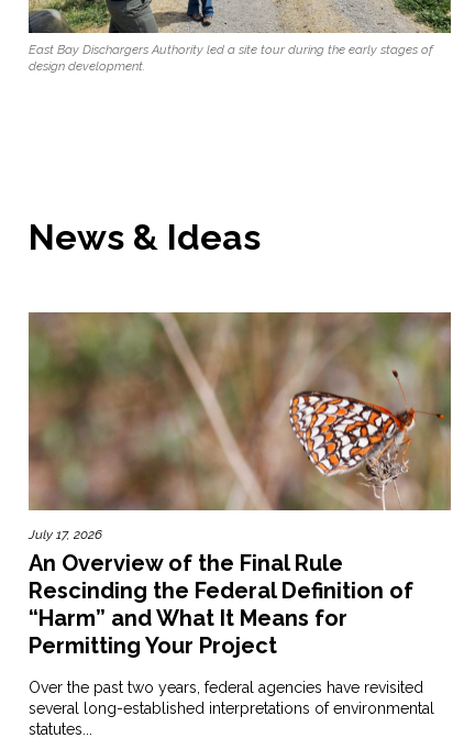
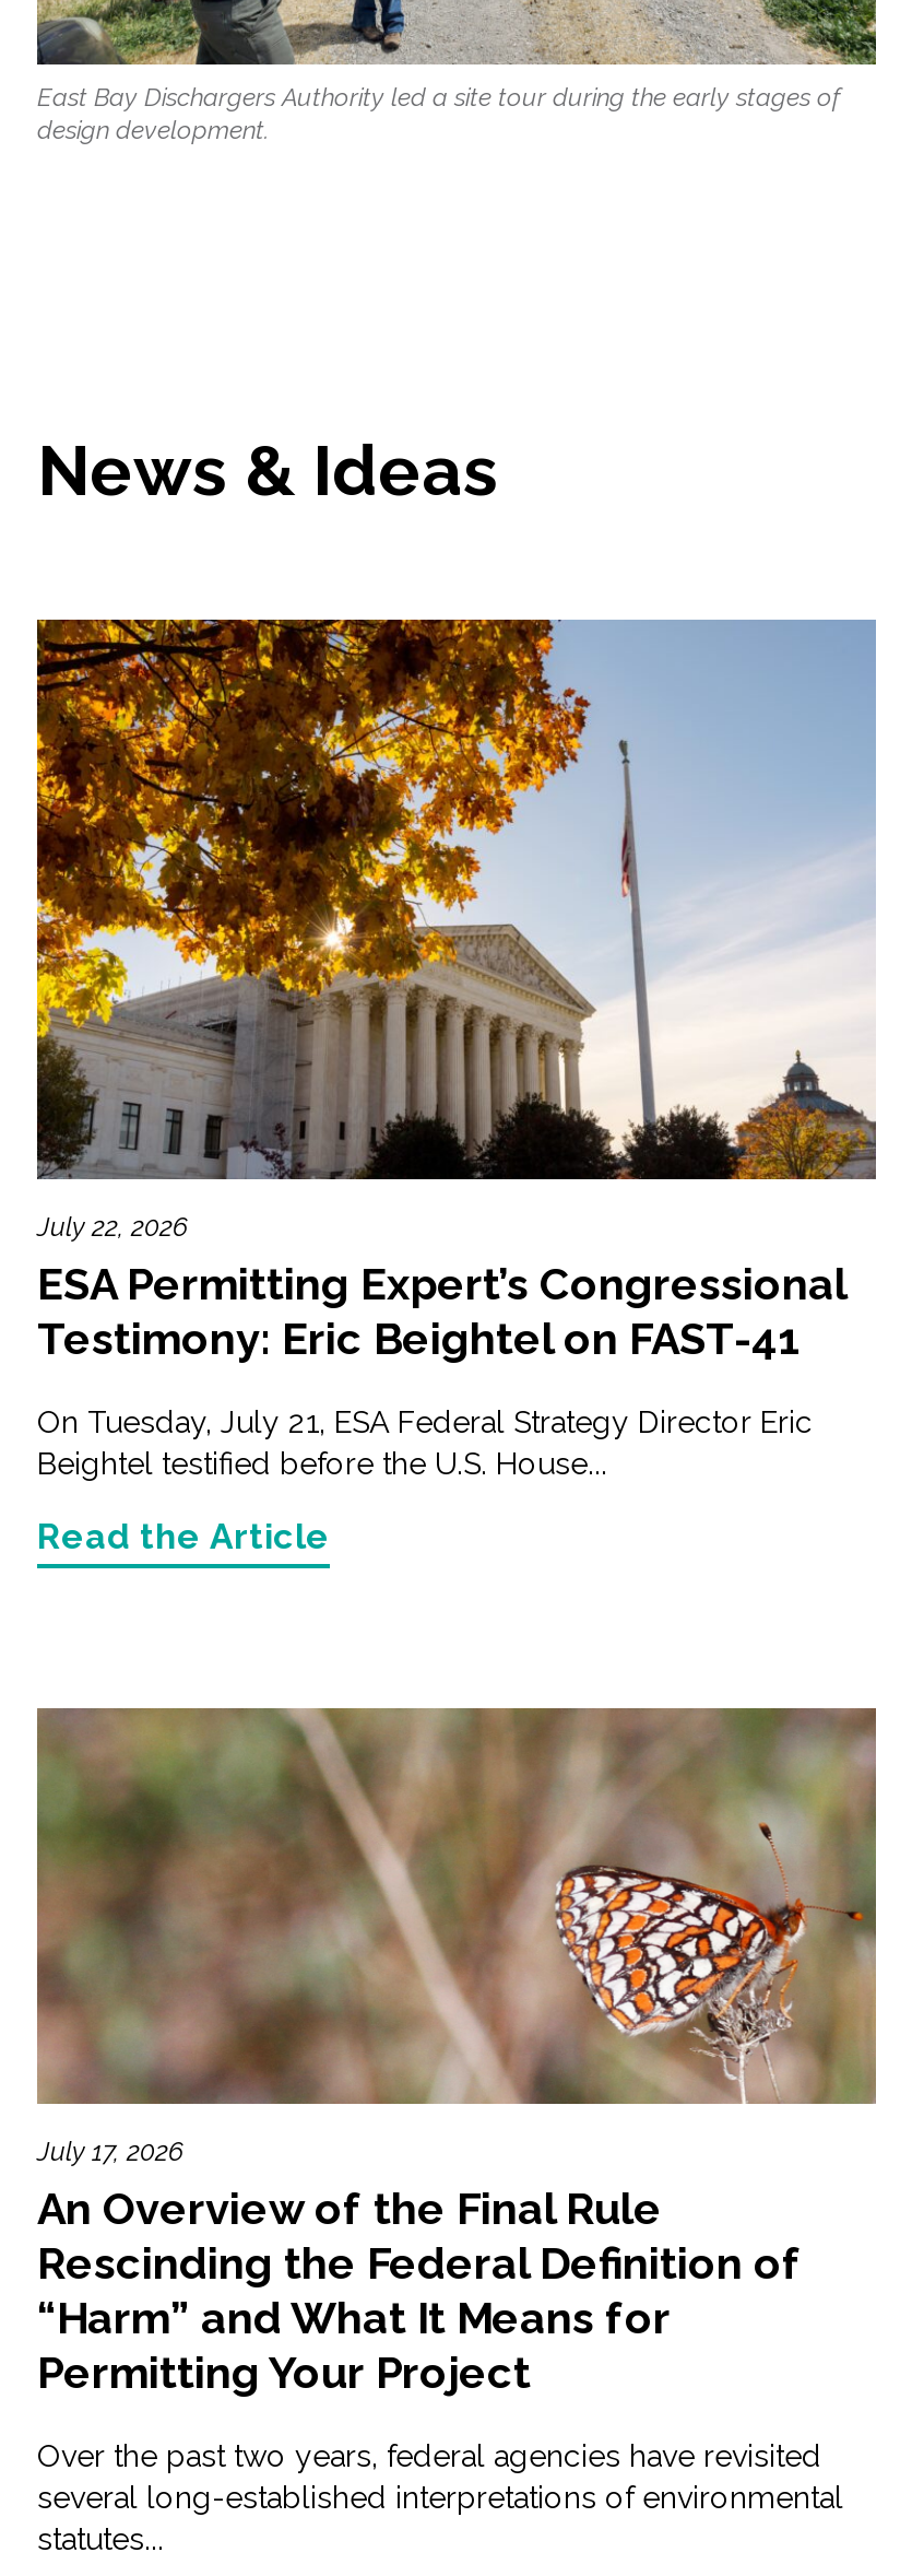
+ [image]
+ July 22, 2026
+ ESA Permitting Expert’s Congressional
+ Testimony: Eric Beightel on FAST-41
+ On Tuesday, July 21, ESA Federal Strategy Director Eric
+ Beightel testified before the U.S. House...
+ Read the Article
